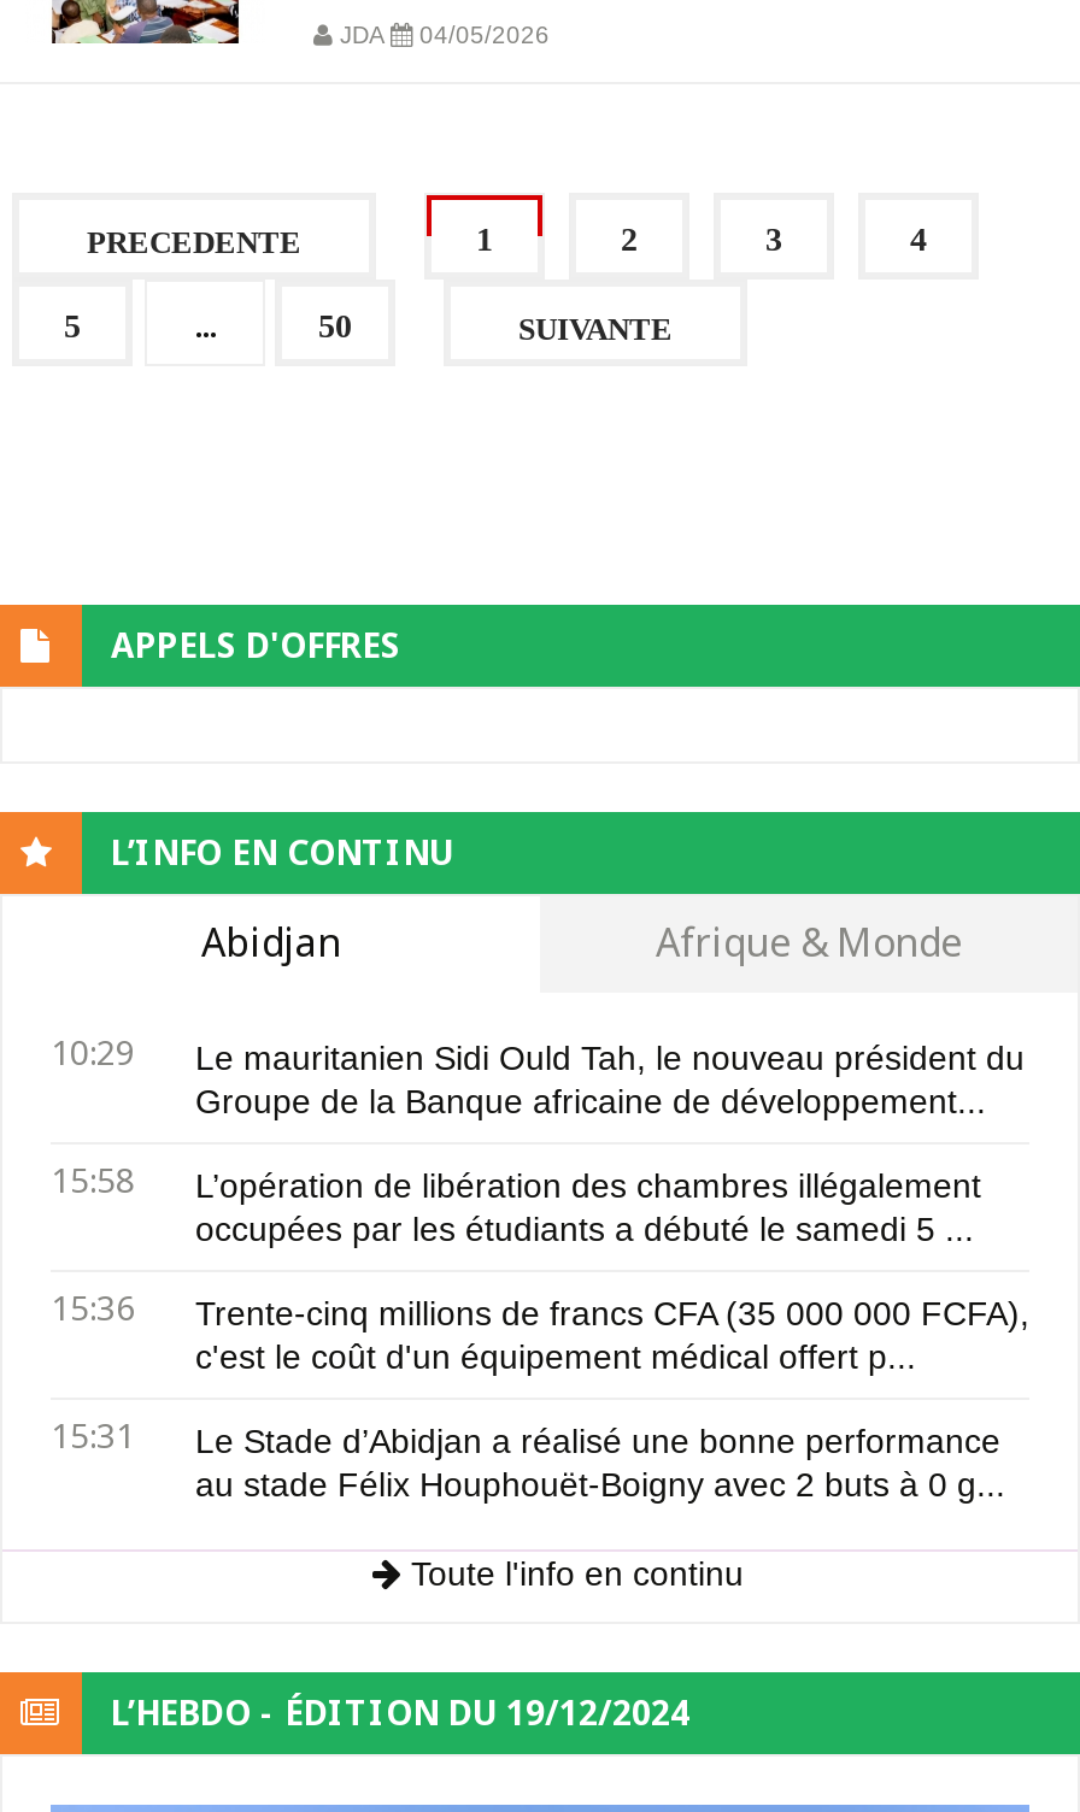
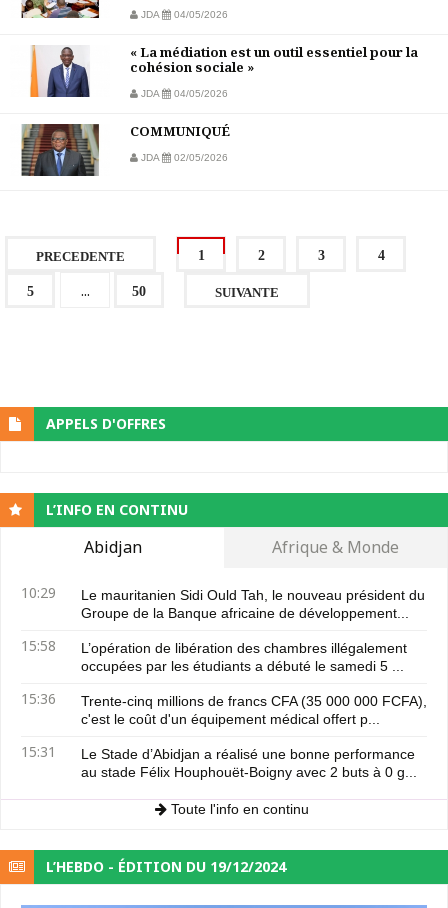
+ [image]

+ [image]
+ « La médiation est un outil essentiel pour la
+ cohésion sociale »
+ JDA
+ 04/05/2026
+ COMMUNIQUÉ
+ JDA
+ 02/05/2026
